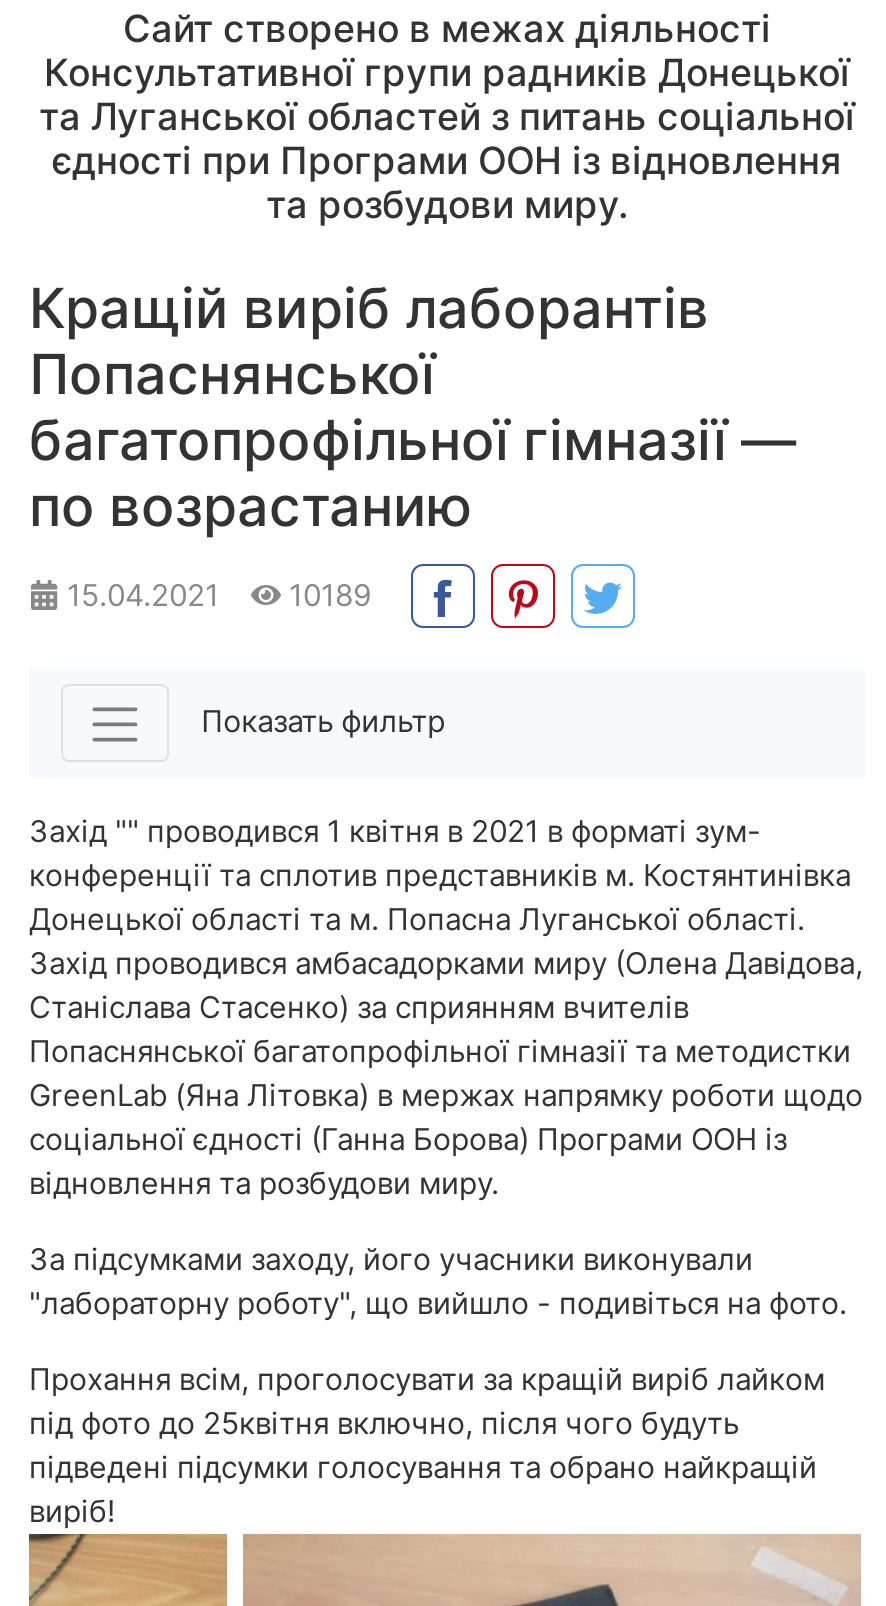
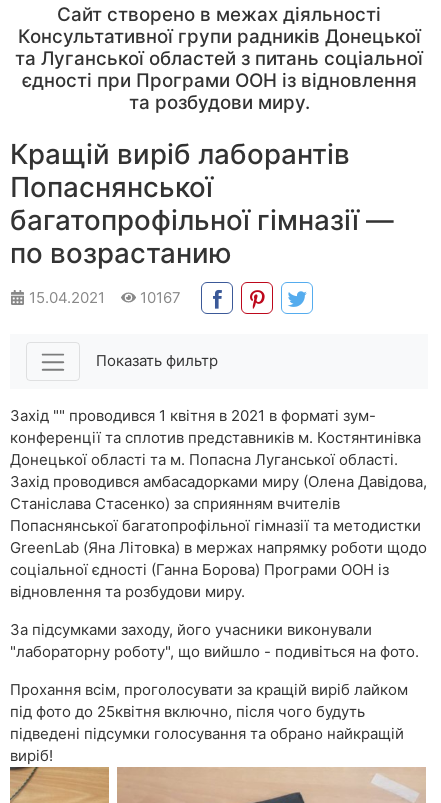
- 15.04.2021 10189
+ 15.04.2021 10167
